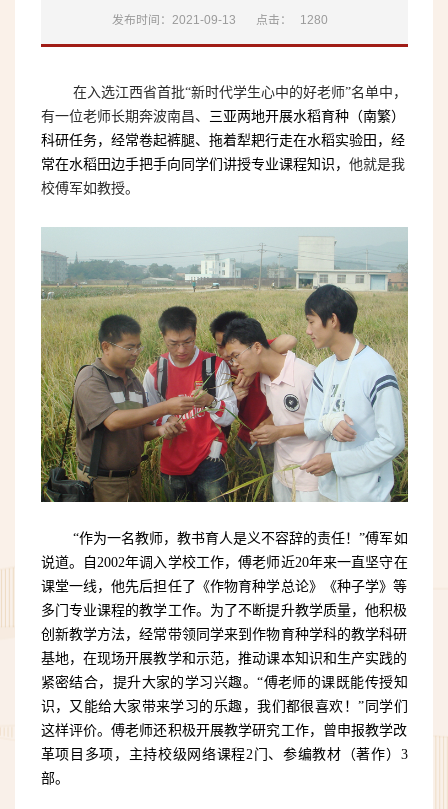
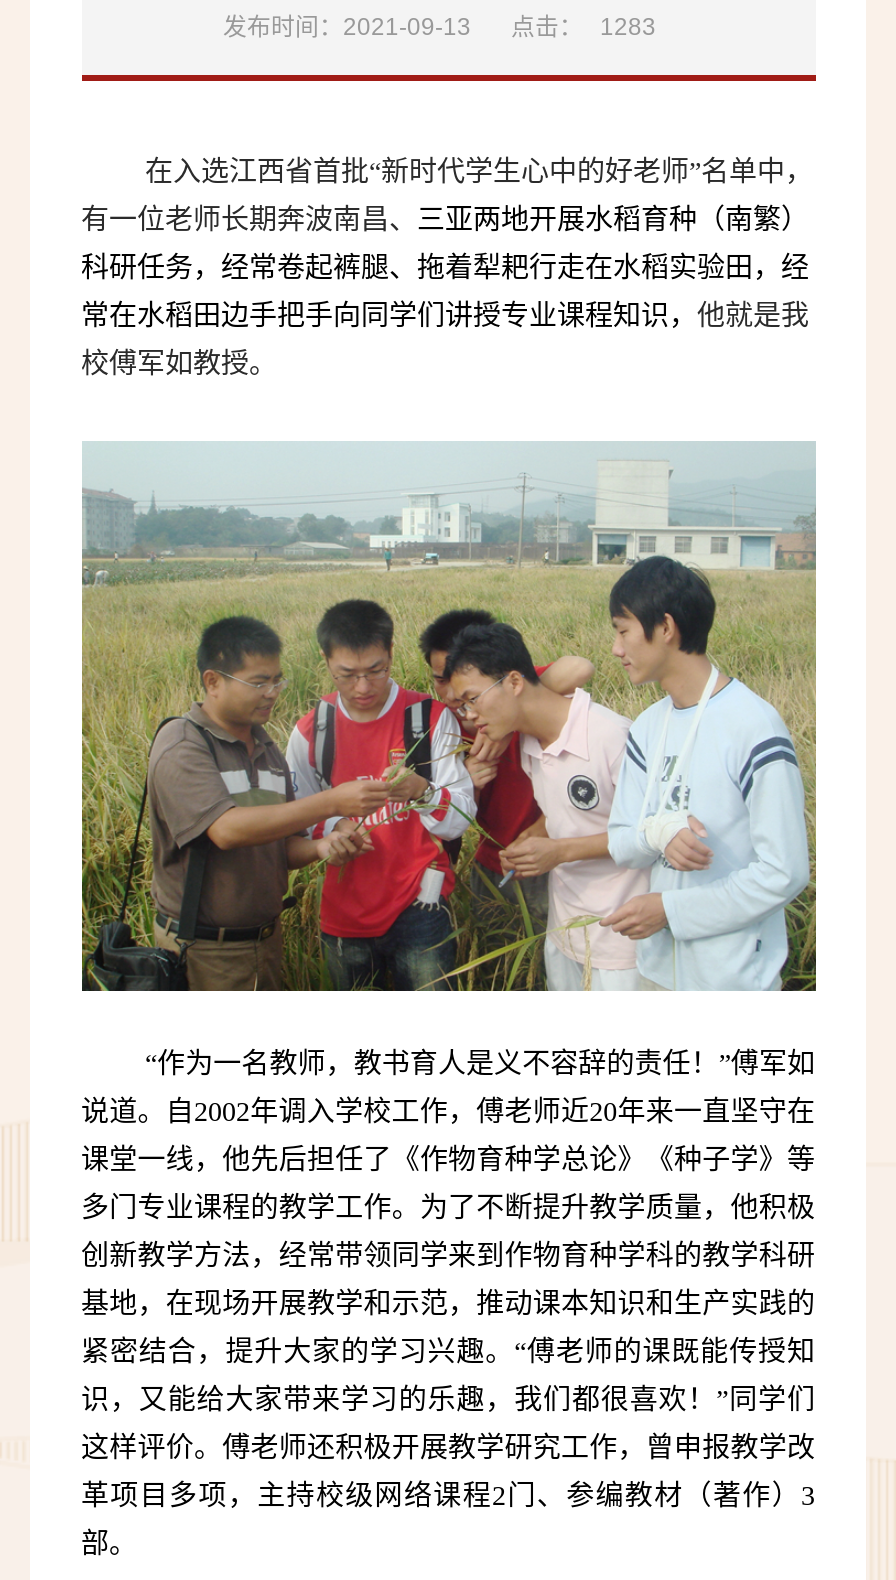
- 发布时间：2021-09-13 点击： 1280
+ 发布时间：2021-09-13 点击： 1283
